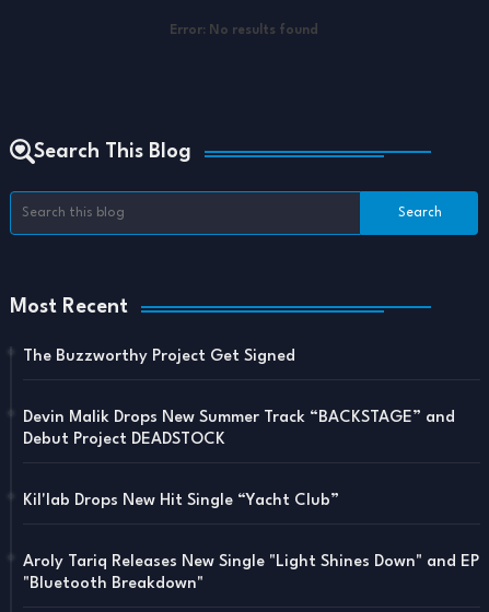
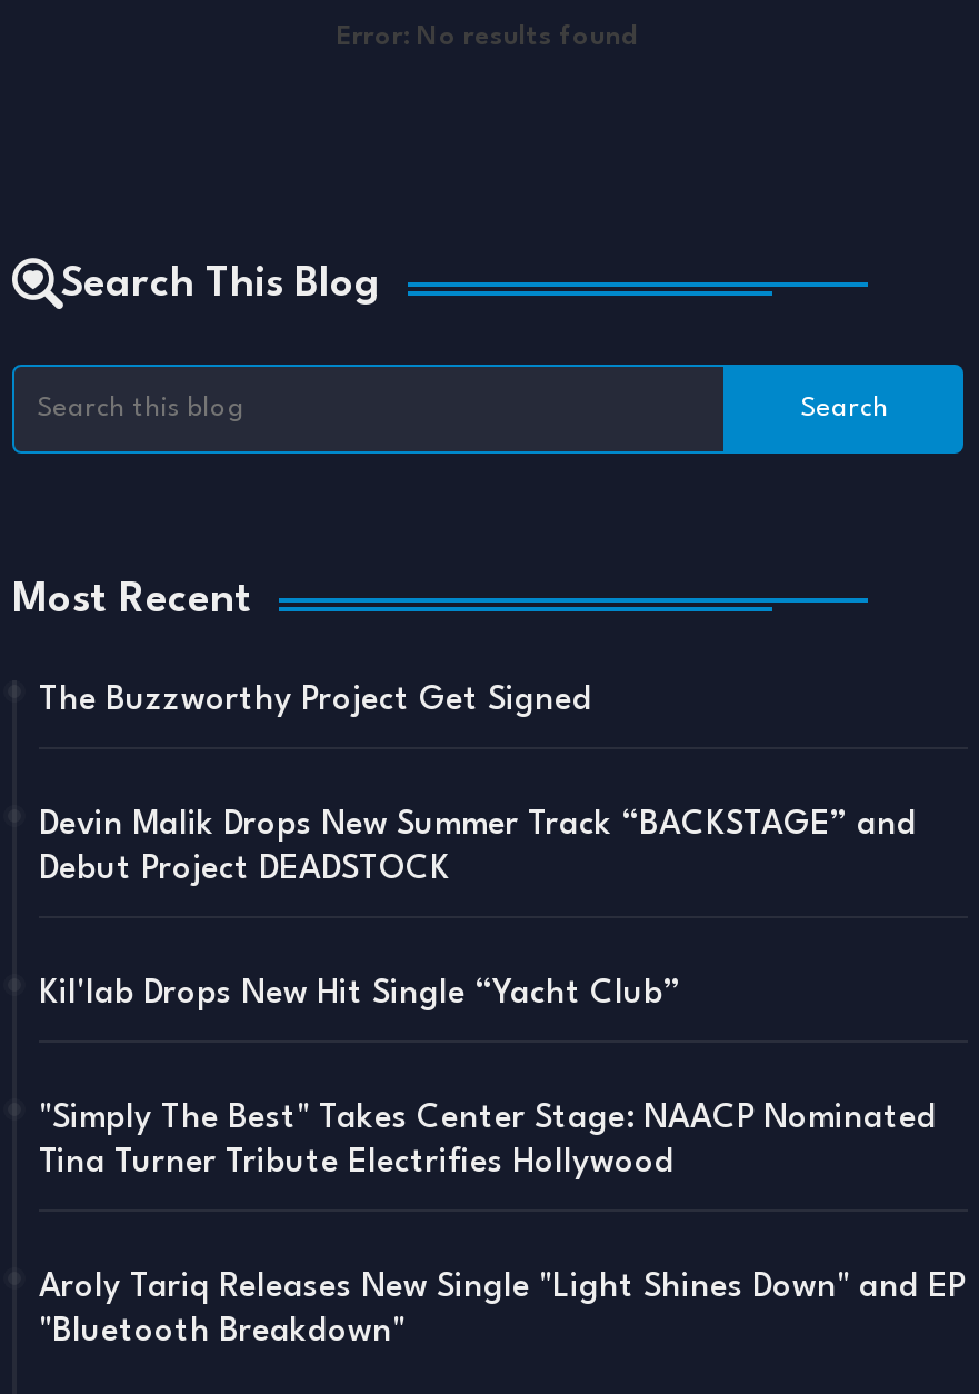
+ "Simply The Best" Takes Center Stage: NAACP Nominated
+ Tina Turner Tribute Electrifies Hollywood
